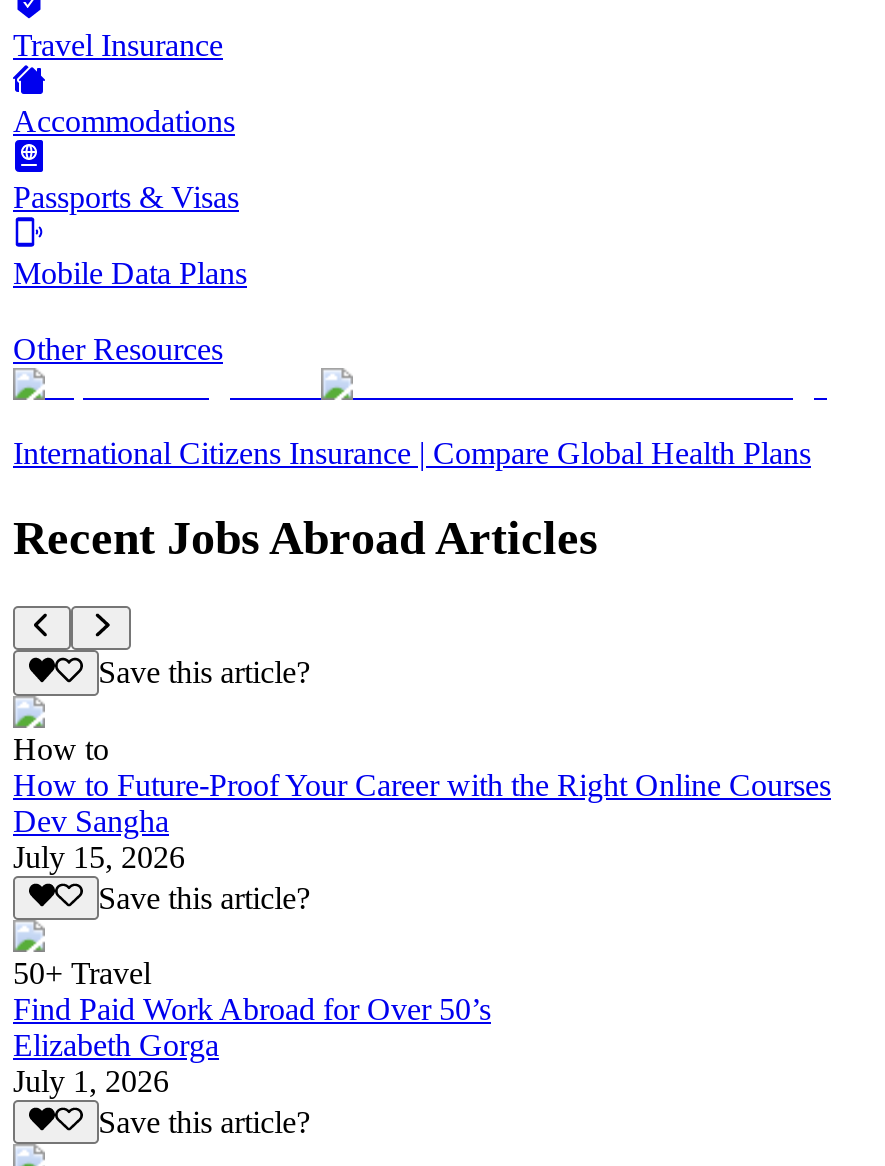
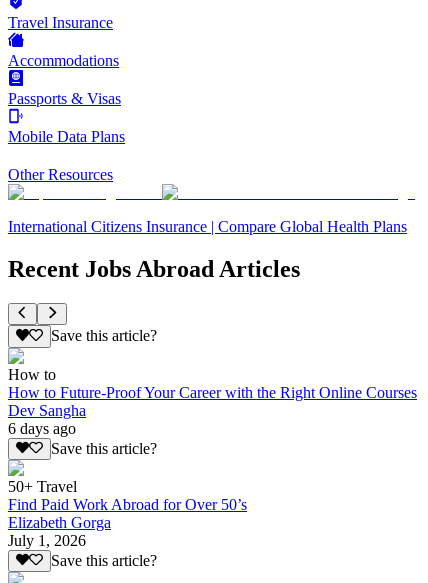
- July 15, 2026
+ 6 days ago
